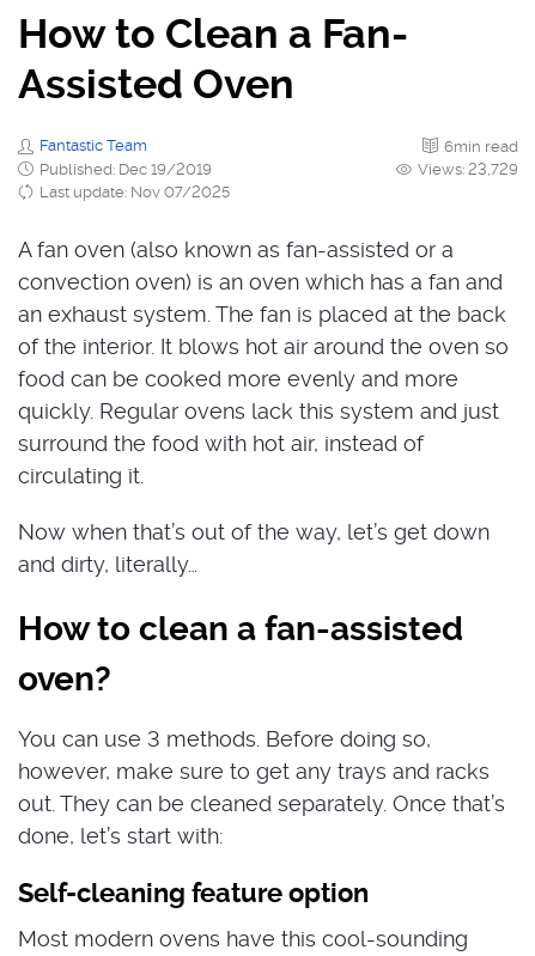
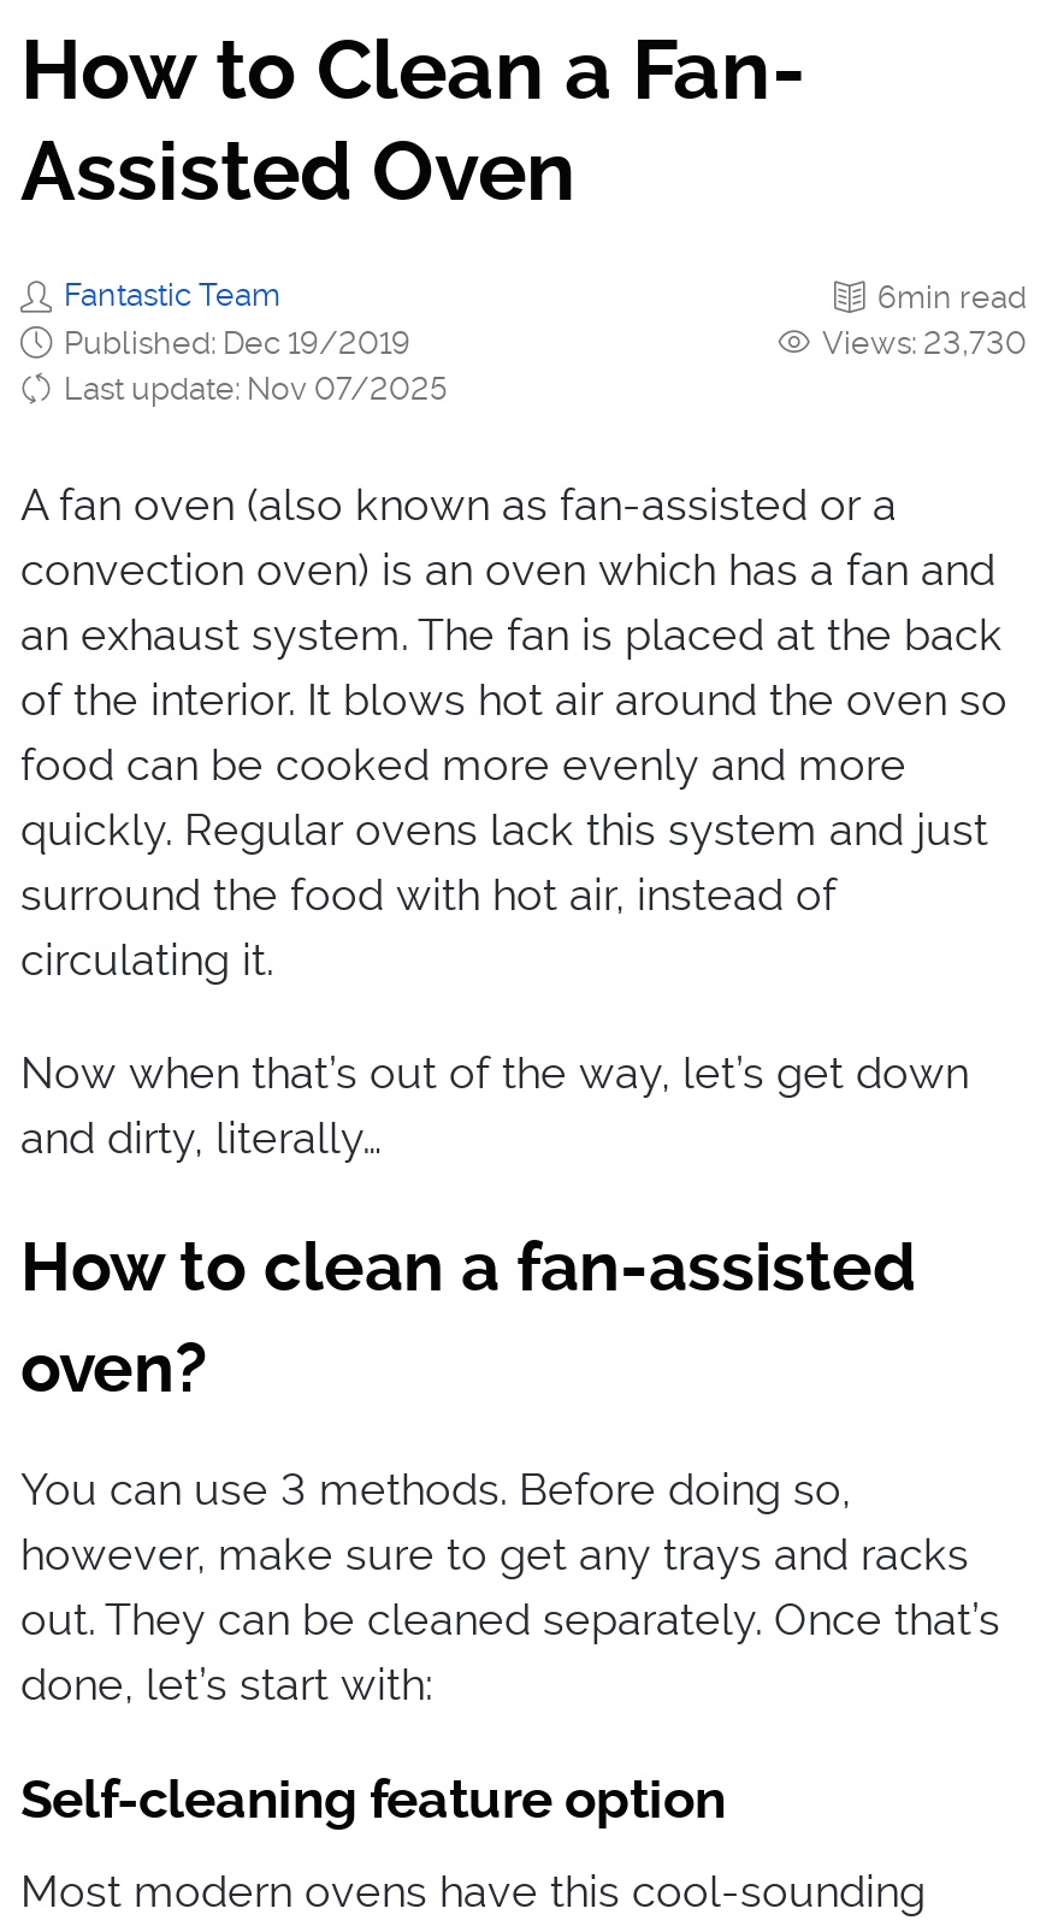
- Views: 23,729
+ Views: 23,730
